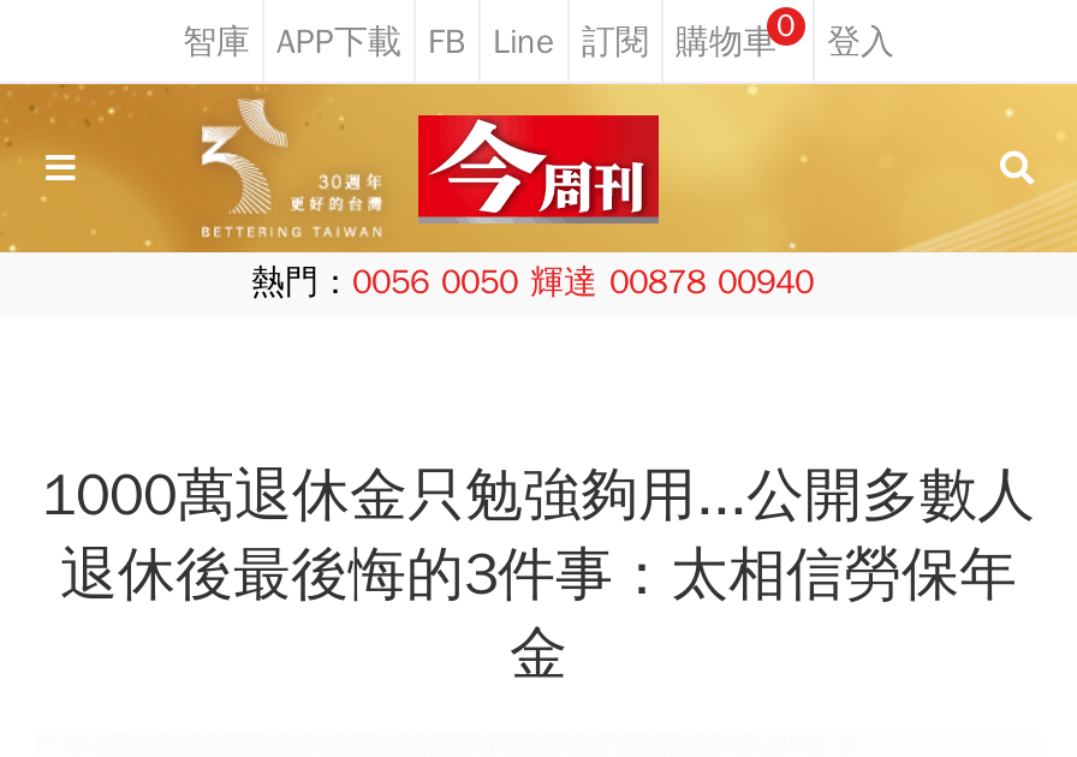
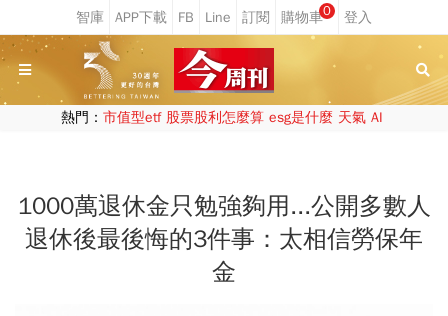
- 熱門：0056 0050 輝達 00878 00940
+ 熱門：市值型etf 股票股利怎麼算 esg是什麼 天氣 AI
